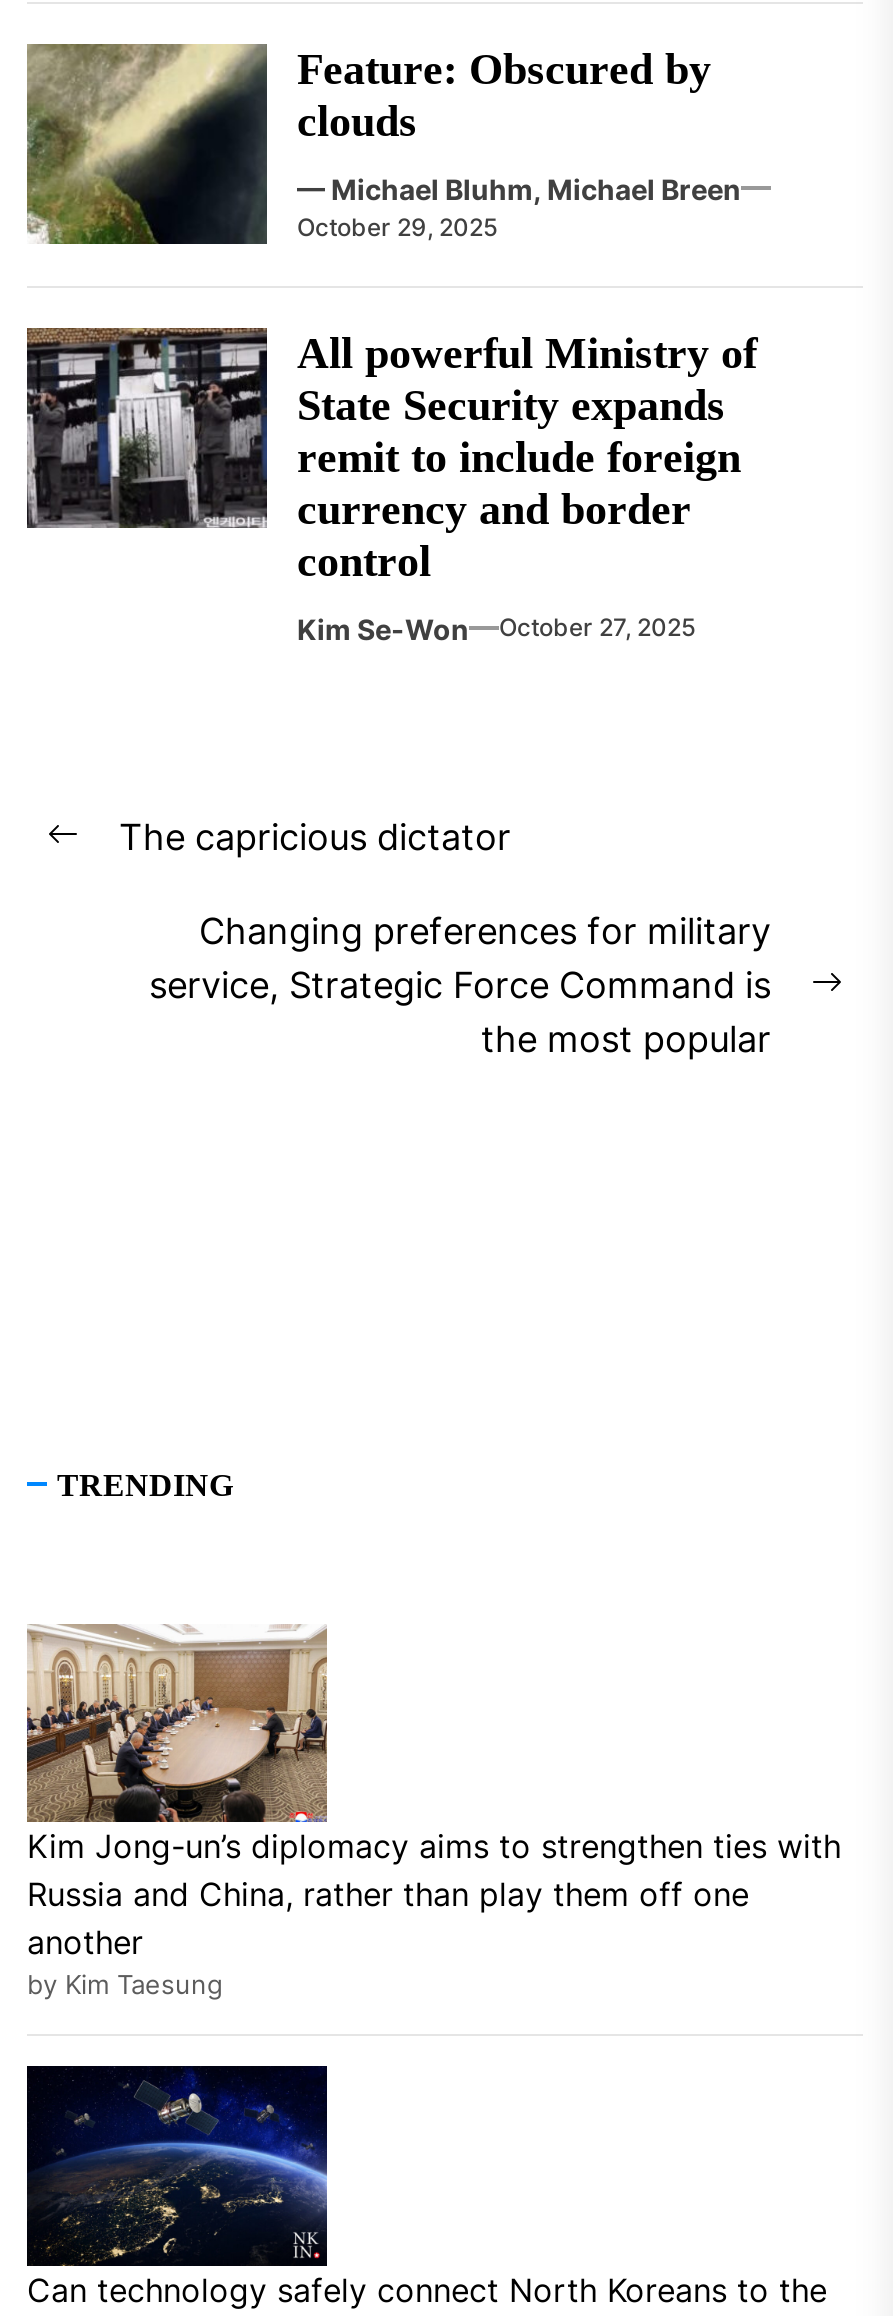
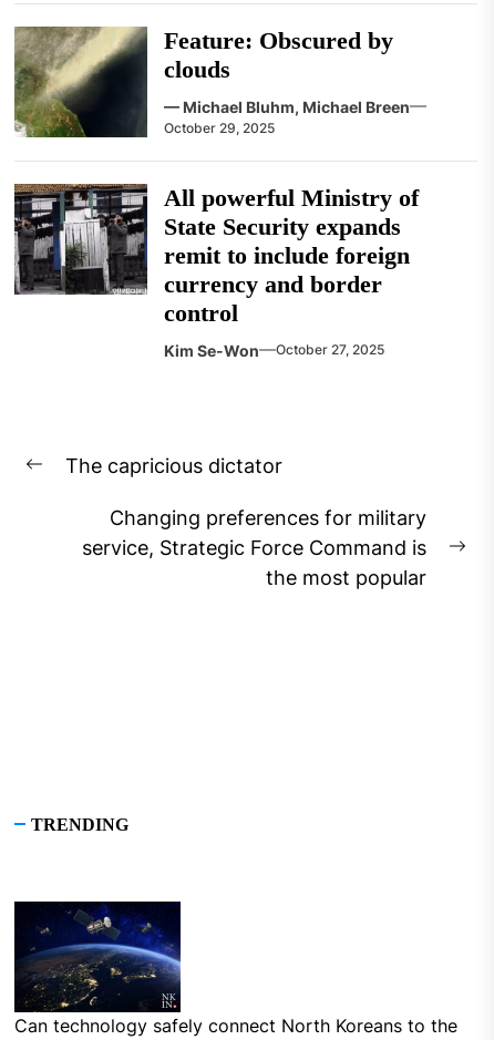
- [image]
- Kim Jong-un’s diplomacy aims to strengthen ties with
- Russia and China, rather than play them off one
- another
- by Kim Taesung
